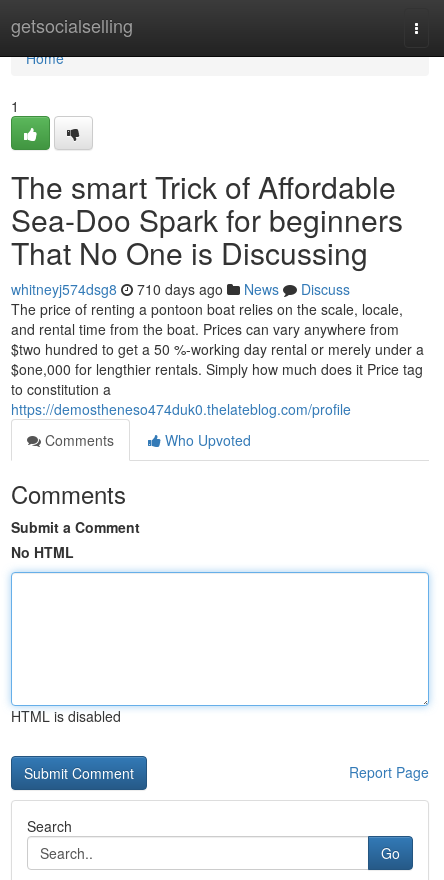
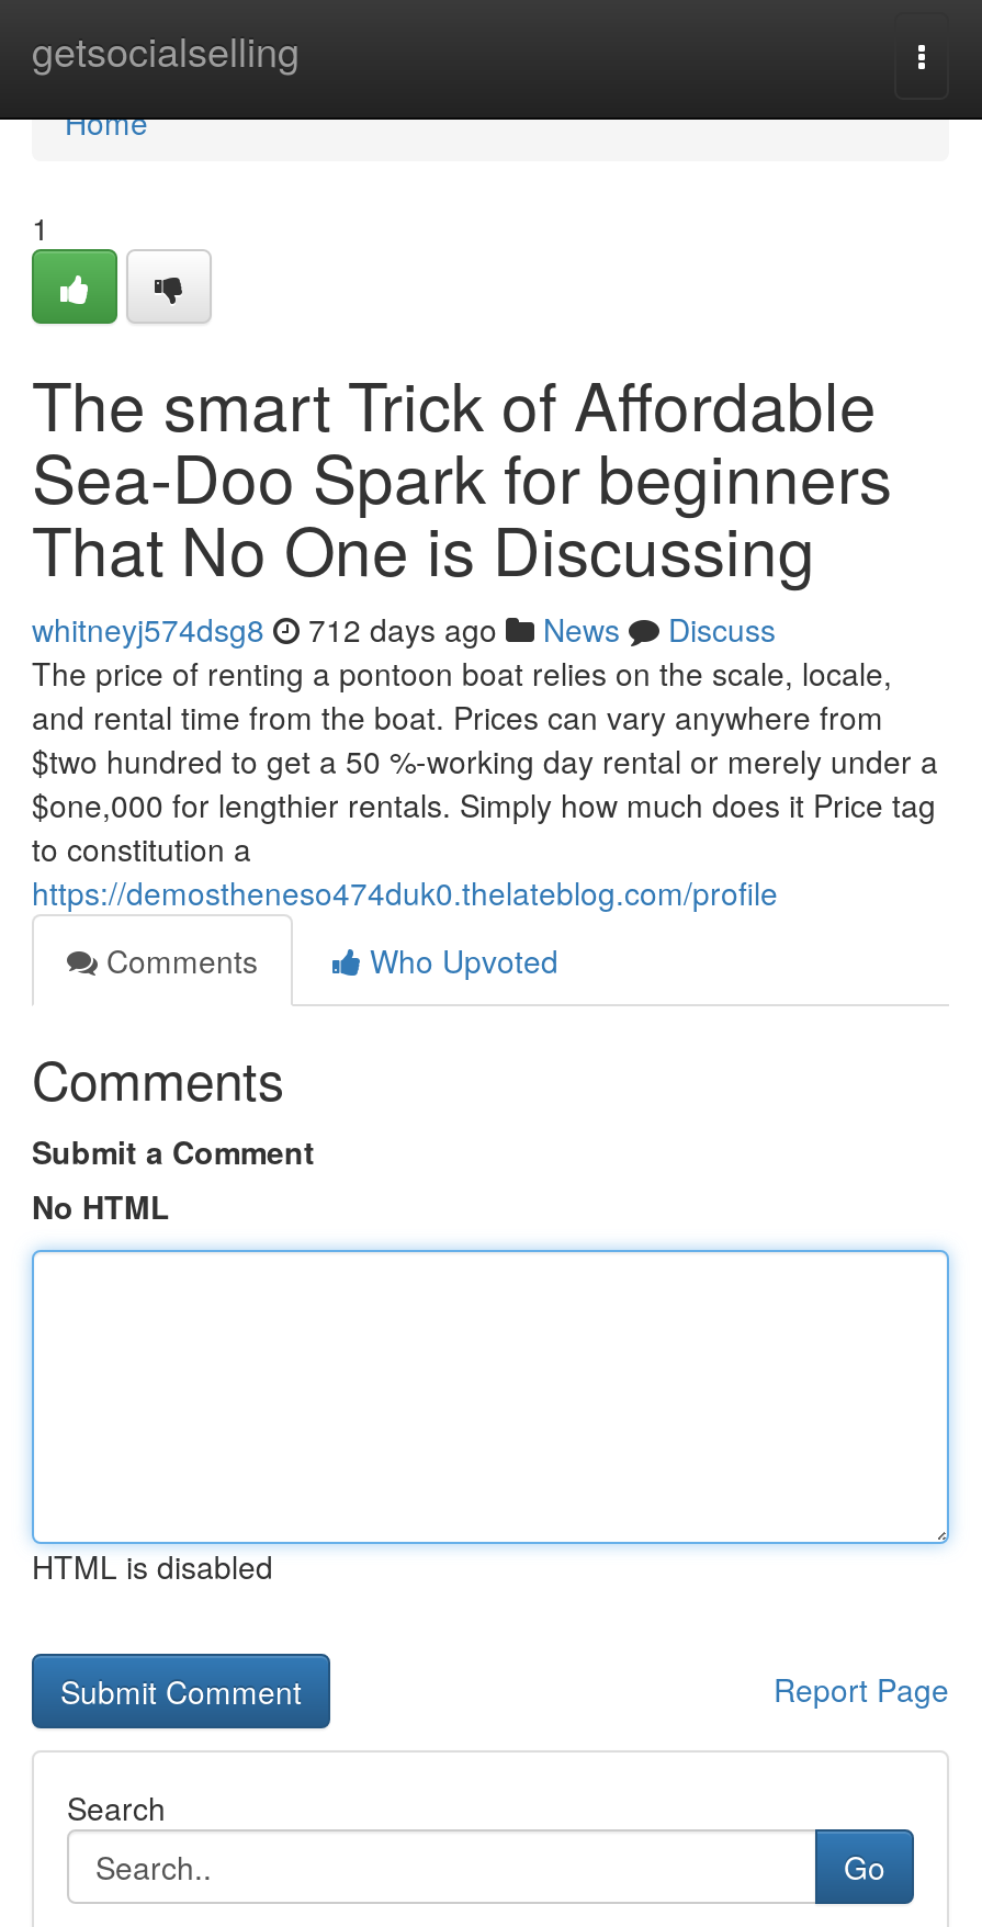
- whitneyj574dsg8 710 days ago News Discuss
+ whitneyj574dsg8 712 days ago News Discuss
